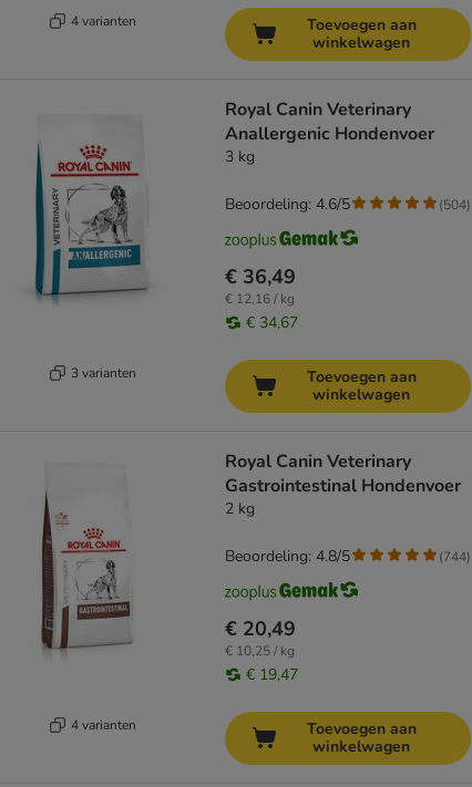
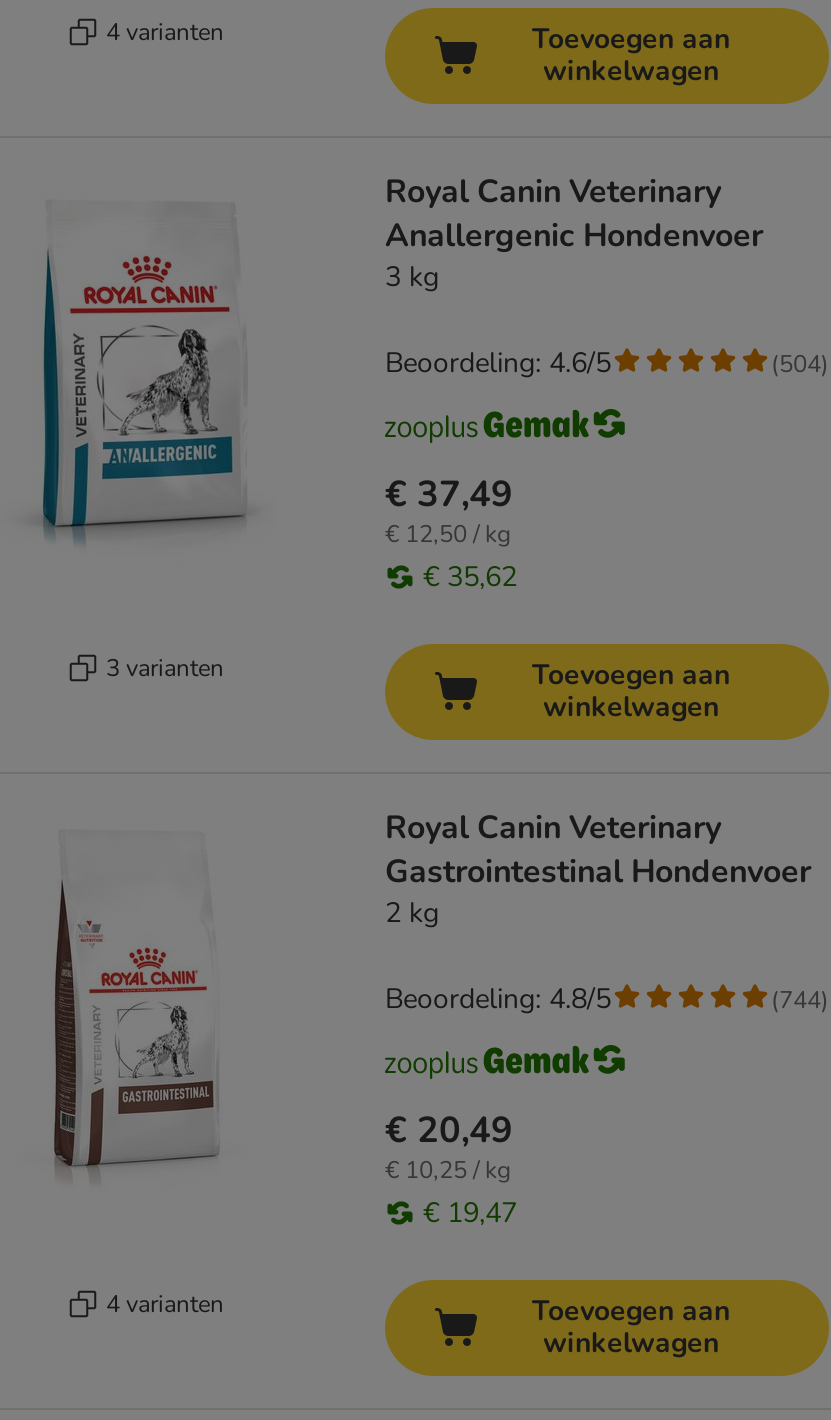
- € 36,49
+ € 37,49

- € 12,16 / kg
+ € 12,50 / kg

- € 34,67
+ € 35,62
